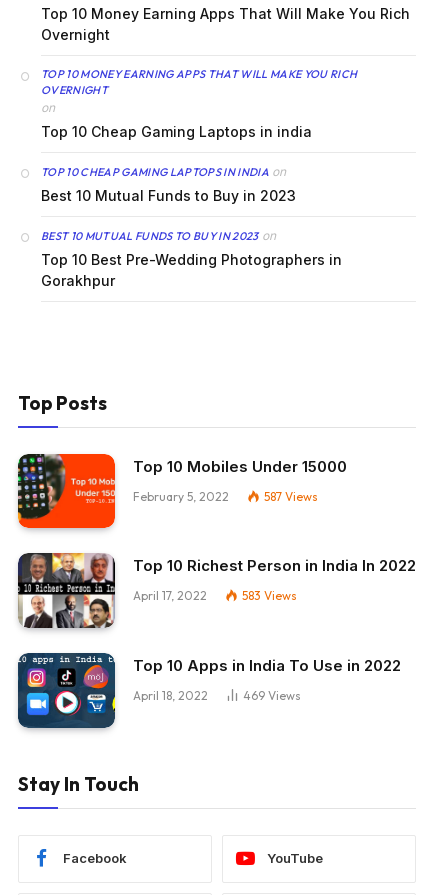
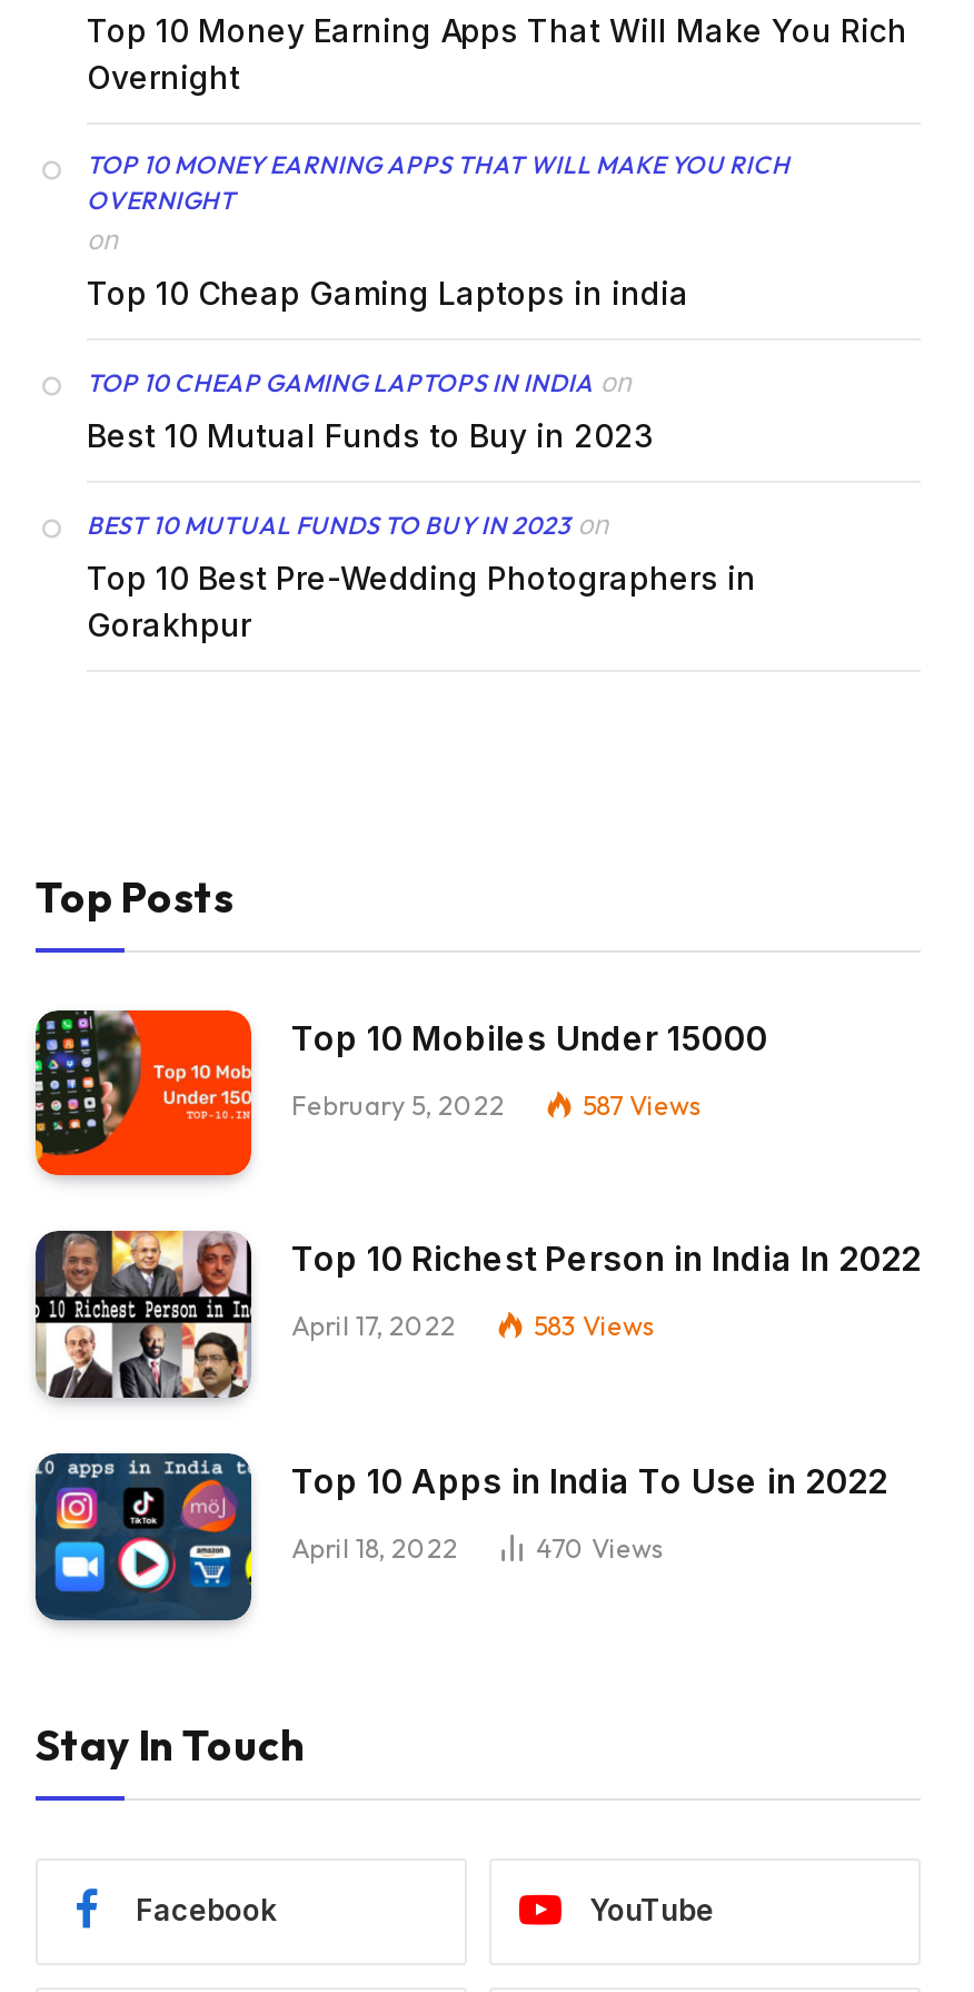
- 469 Views
+ 470 Views
